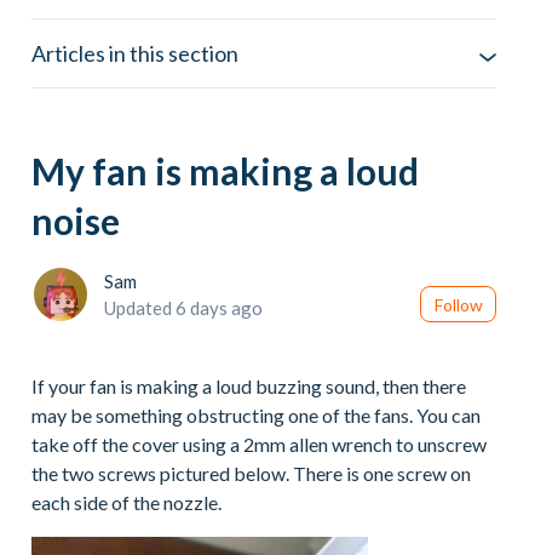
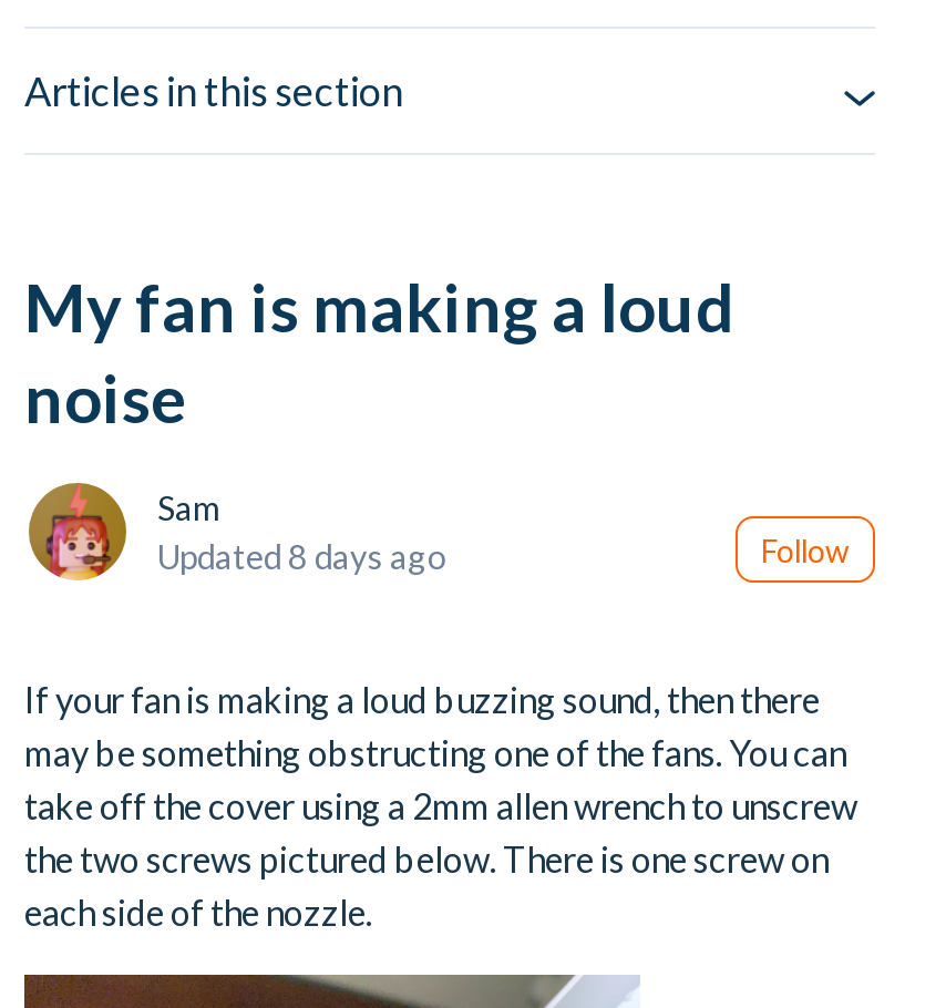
- Updated 6 days ago
+ Updated 8 days ago
